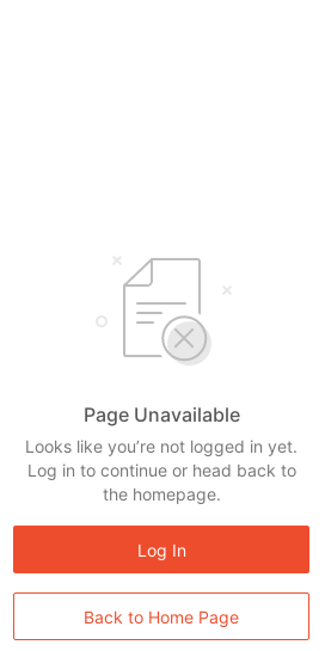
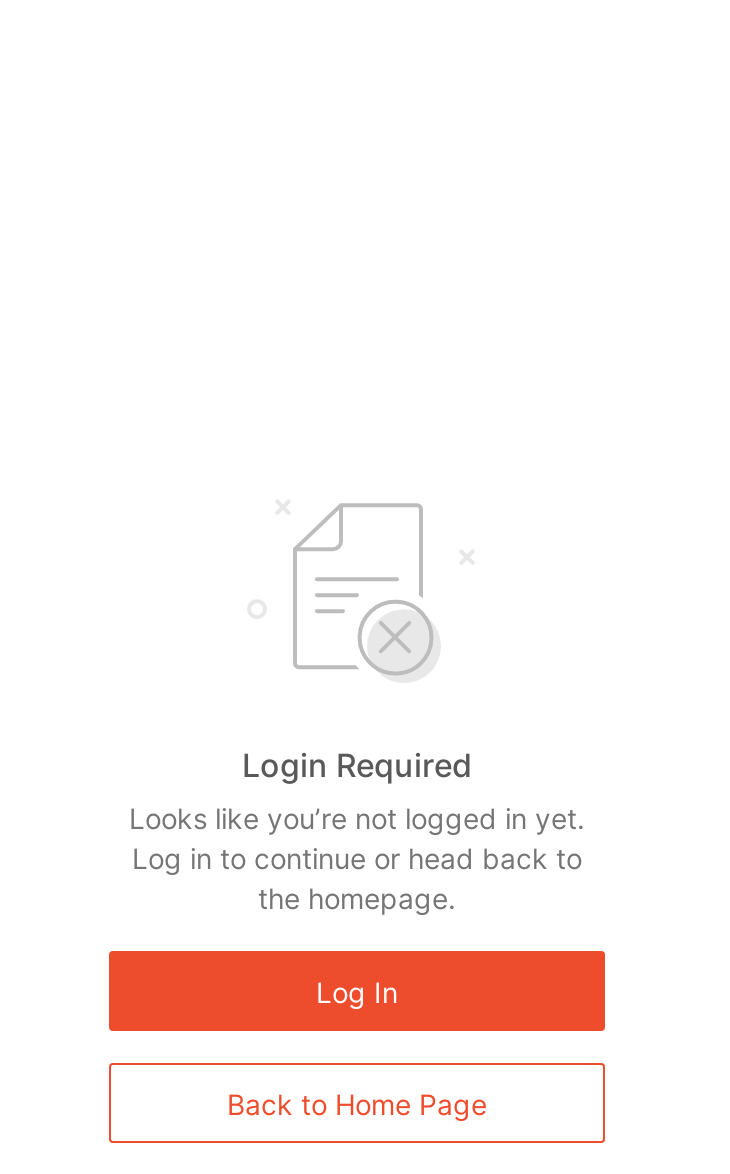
- Page Unavailable
+ Login Required
